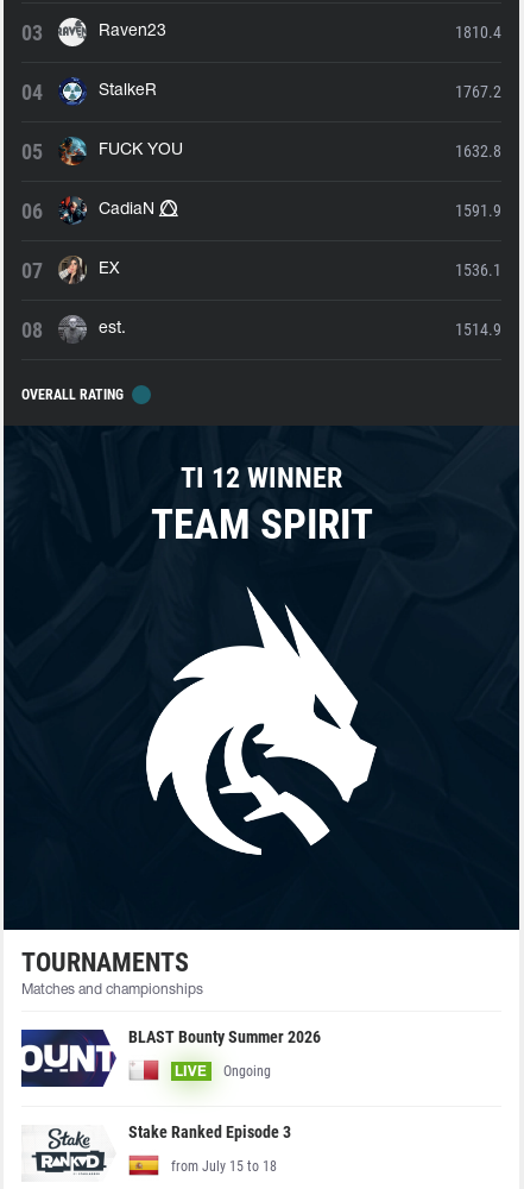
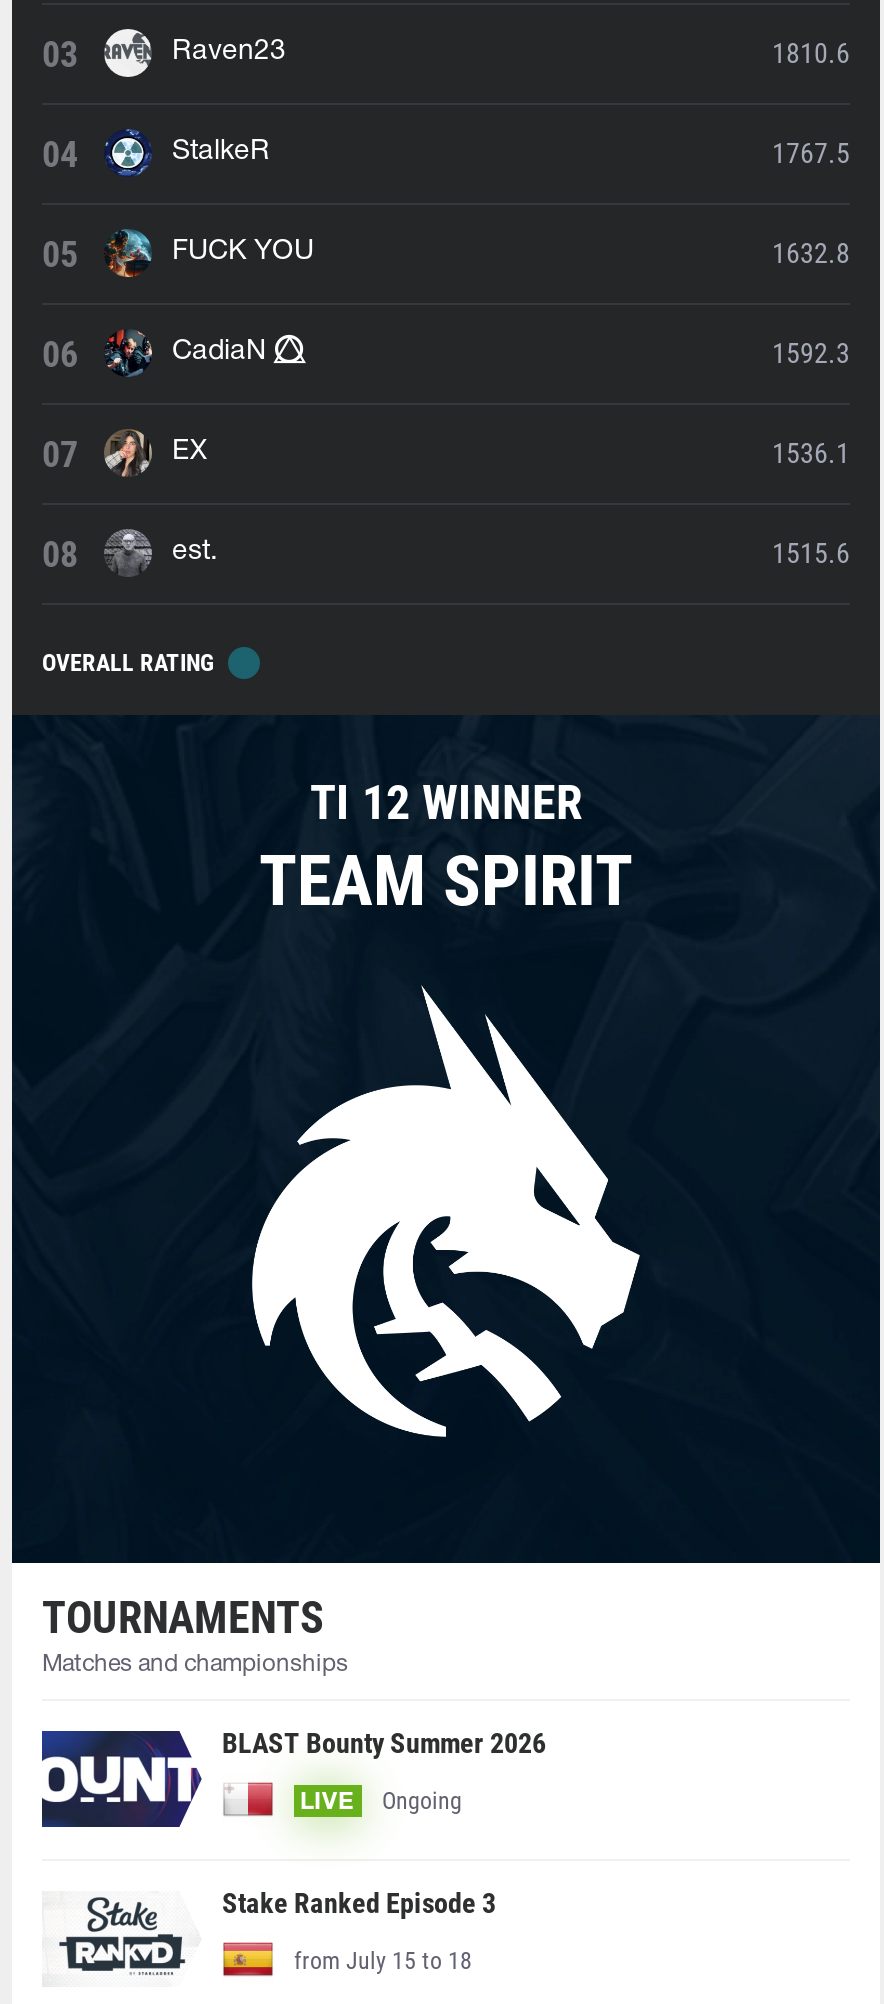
- 1810.4
+ 1810.6

- 1767.2
+ 1767.5

- 1591.9
+ 1592.3

- 1514.9
+ 1515.6
